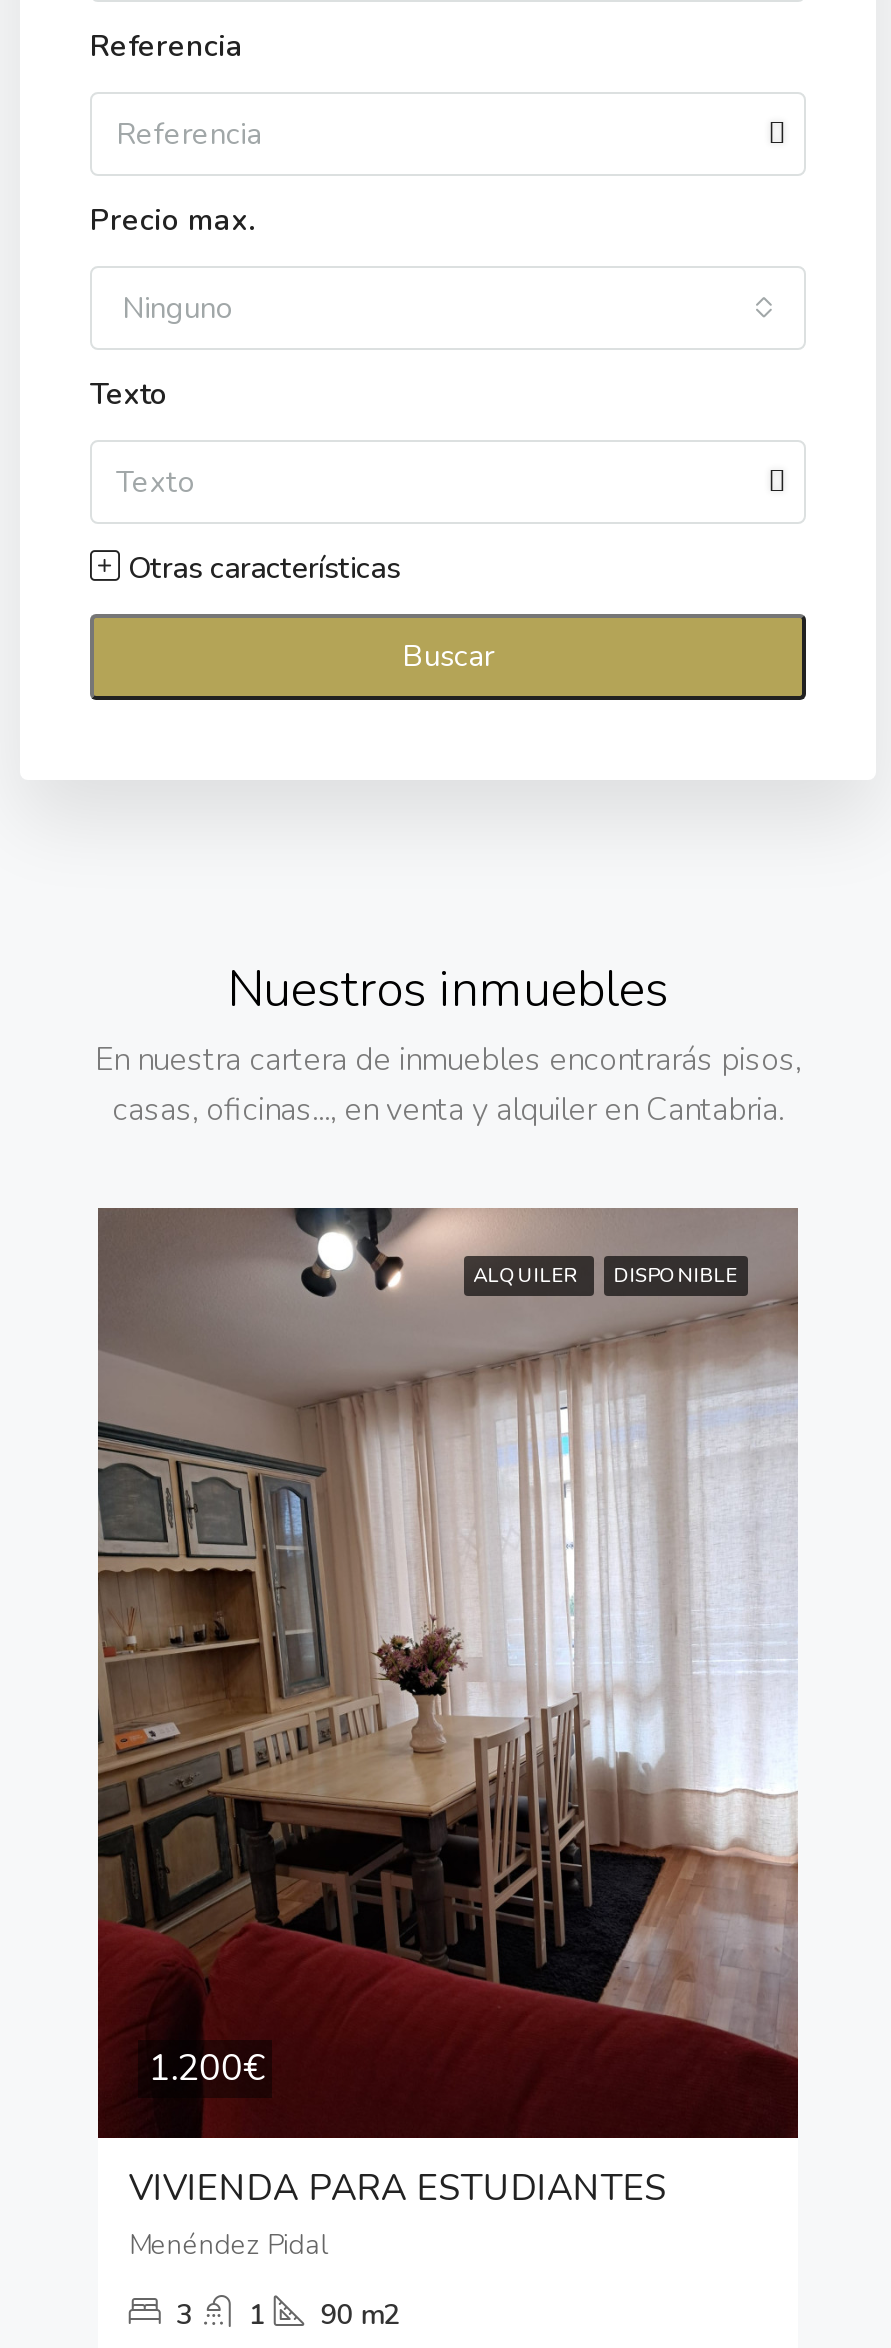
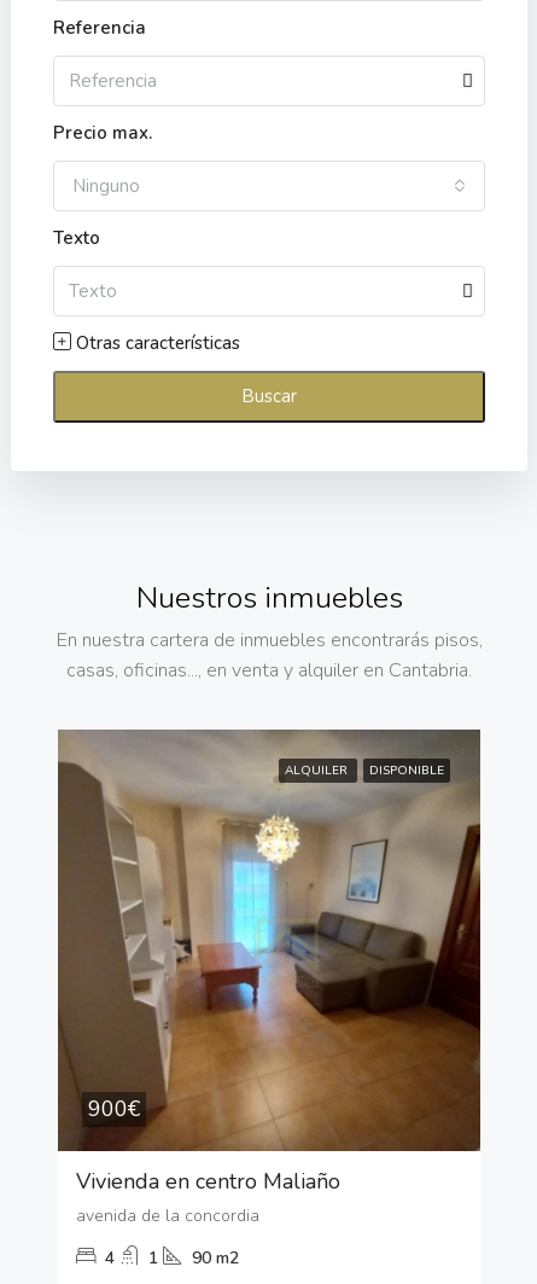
- [image]
- 1.200€
+ [image]
+ 900€

- VIVIENDA PARA ESTUDIANTES
- Menéndez Pidal
+ Vivienda en centro Maliaño
+ avenida de la concordia

- 3 1 90 m2
+ 4 1 90 m2
